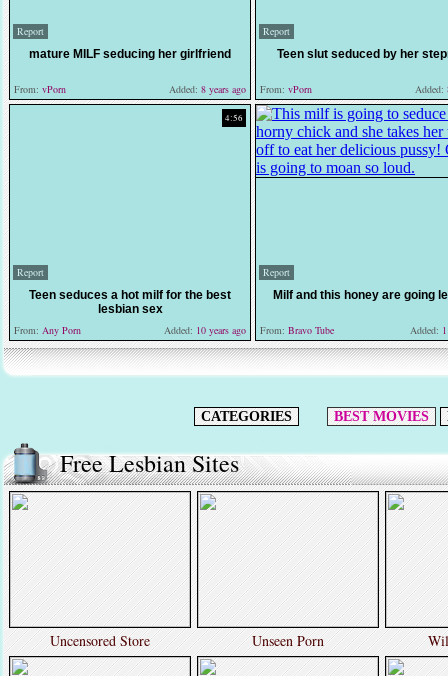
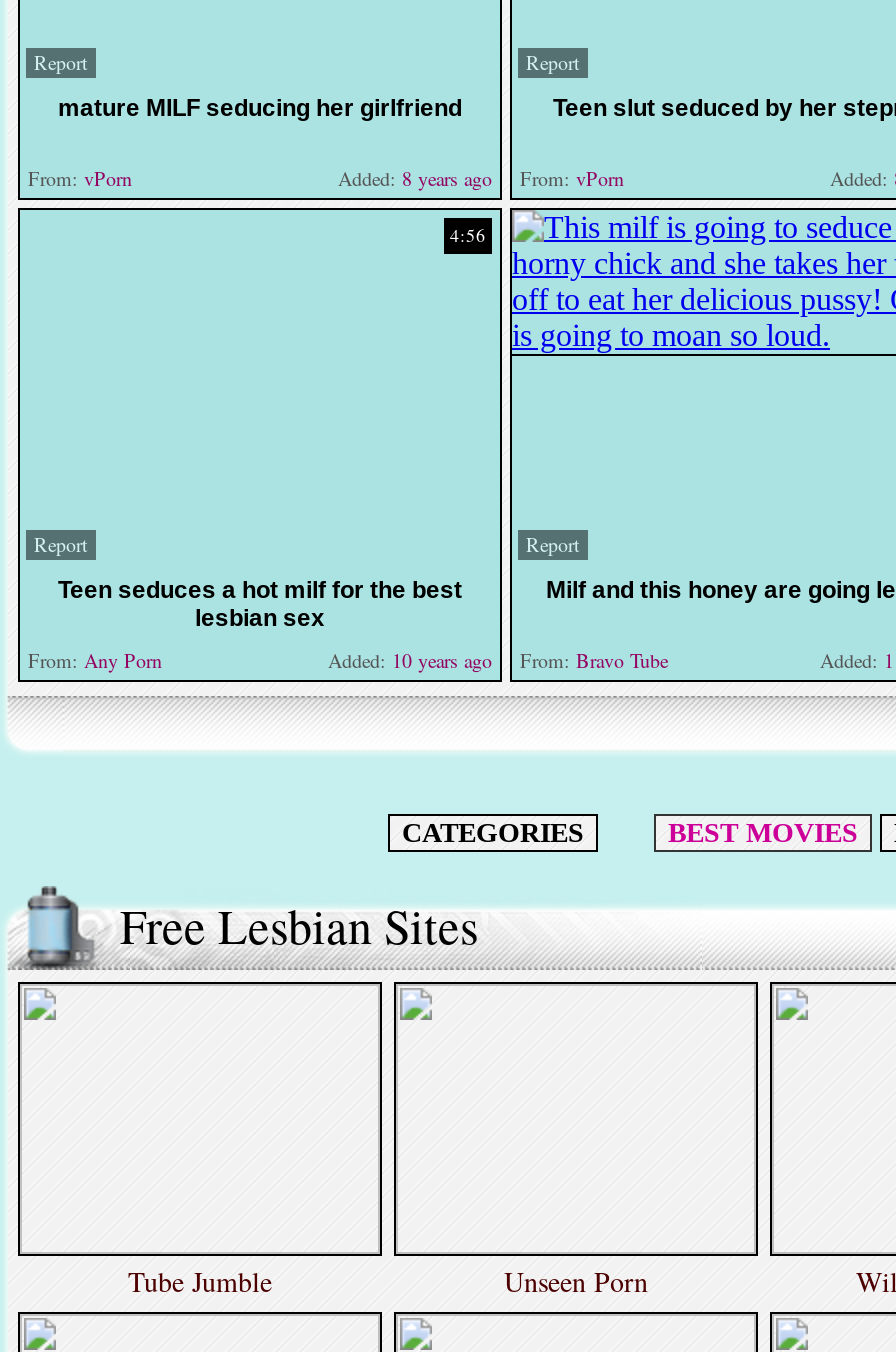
- Uncensored Store
+ Tube Jumble
